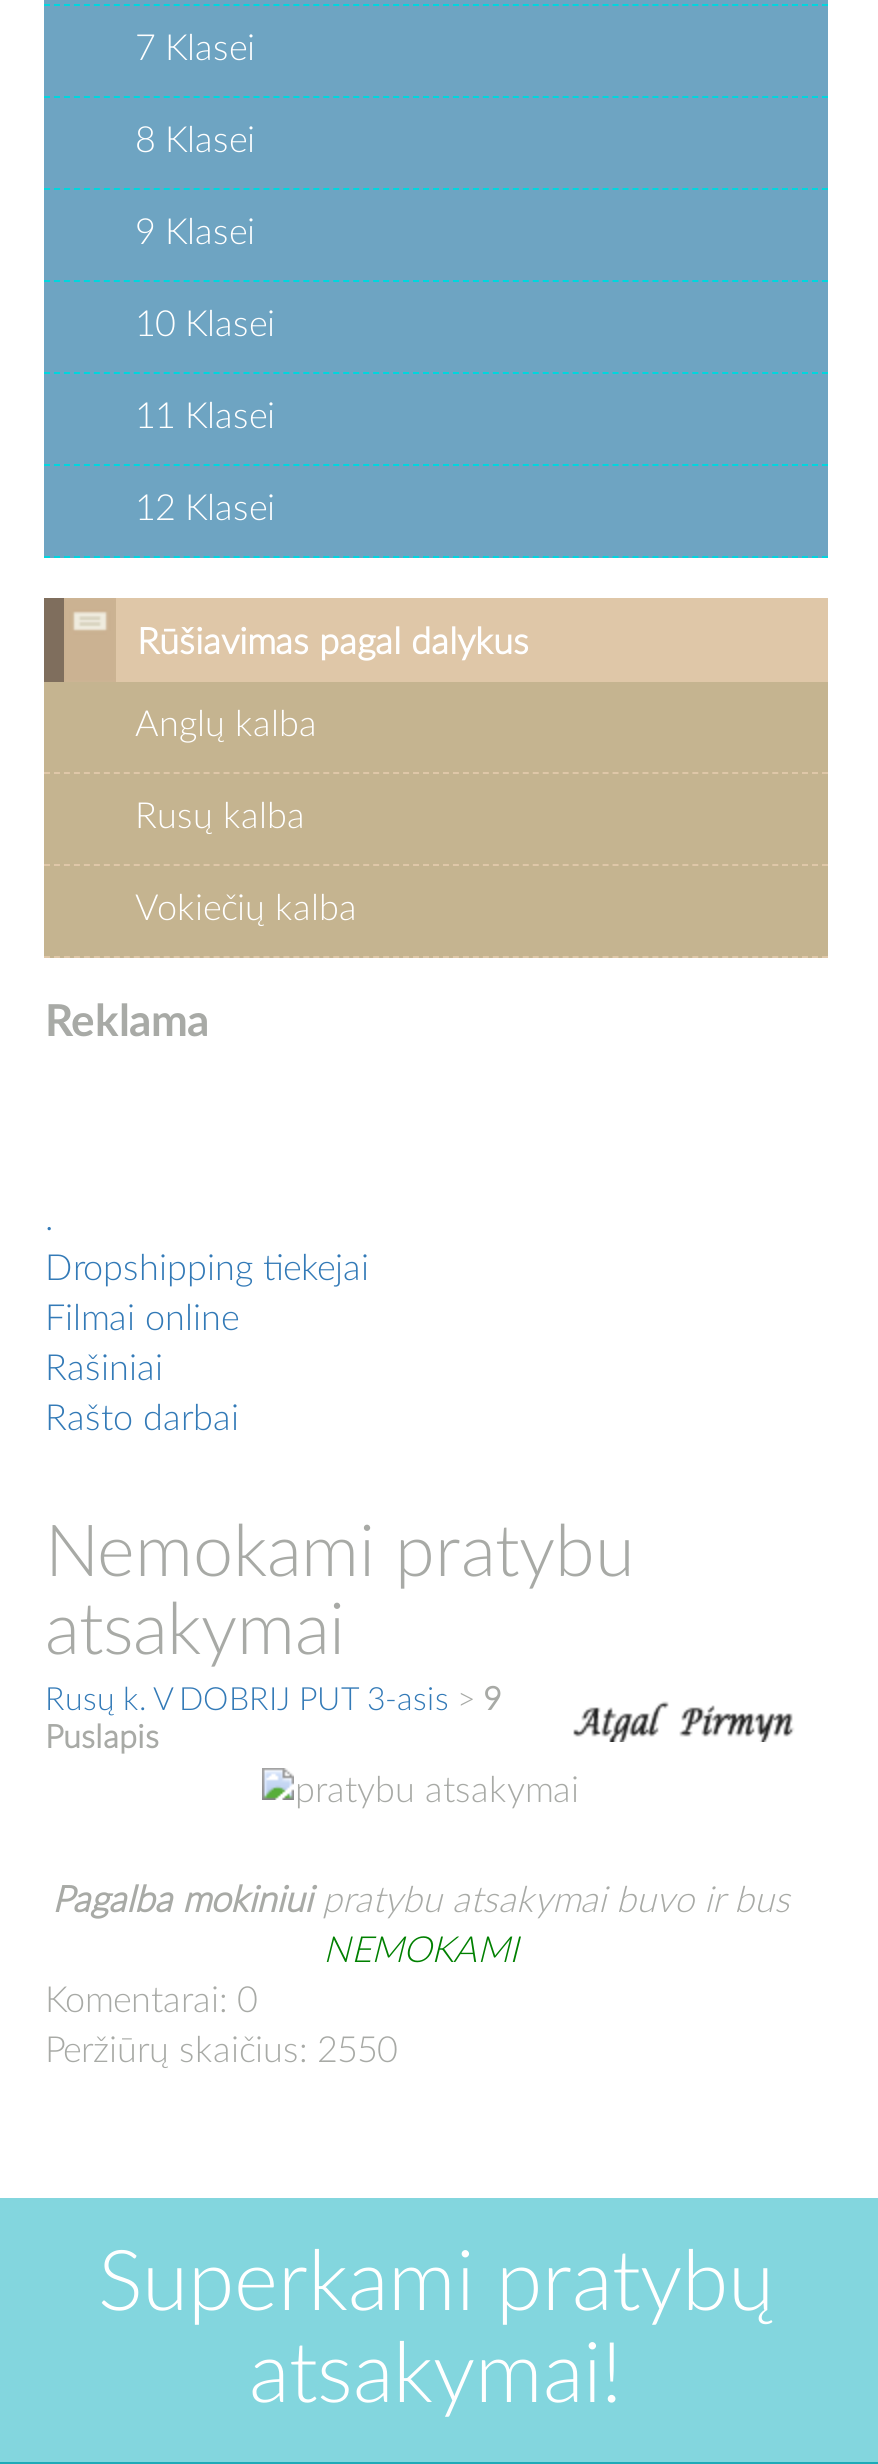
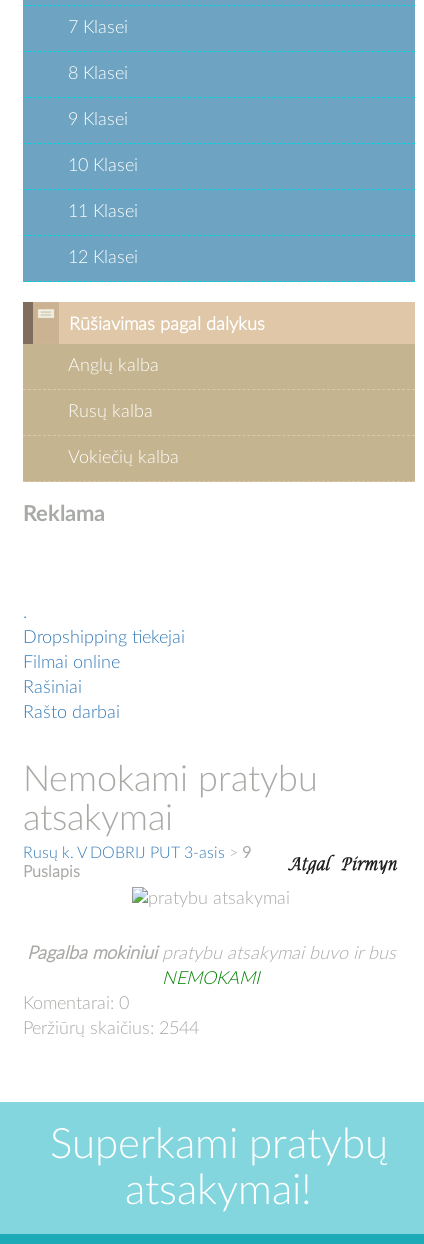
- Peržiūrų skaičius: 2550
+ Peržiūrų skaičius: 2544
